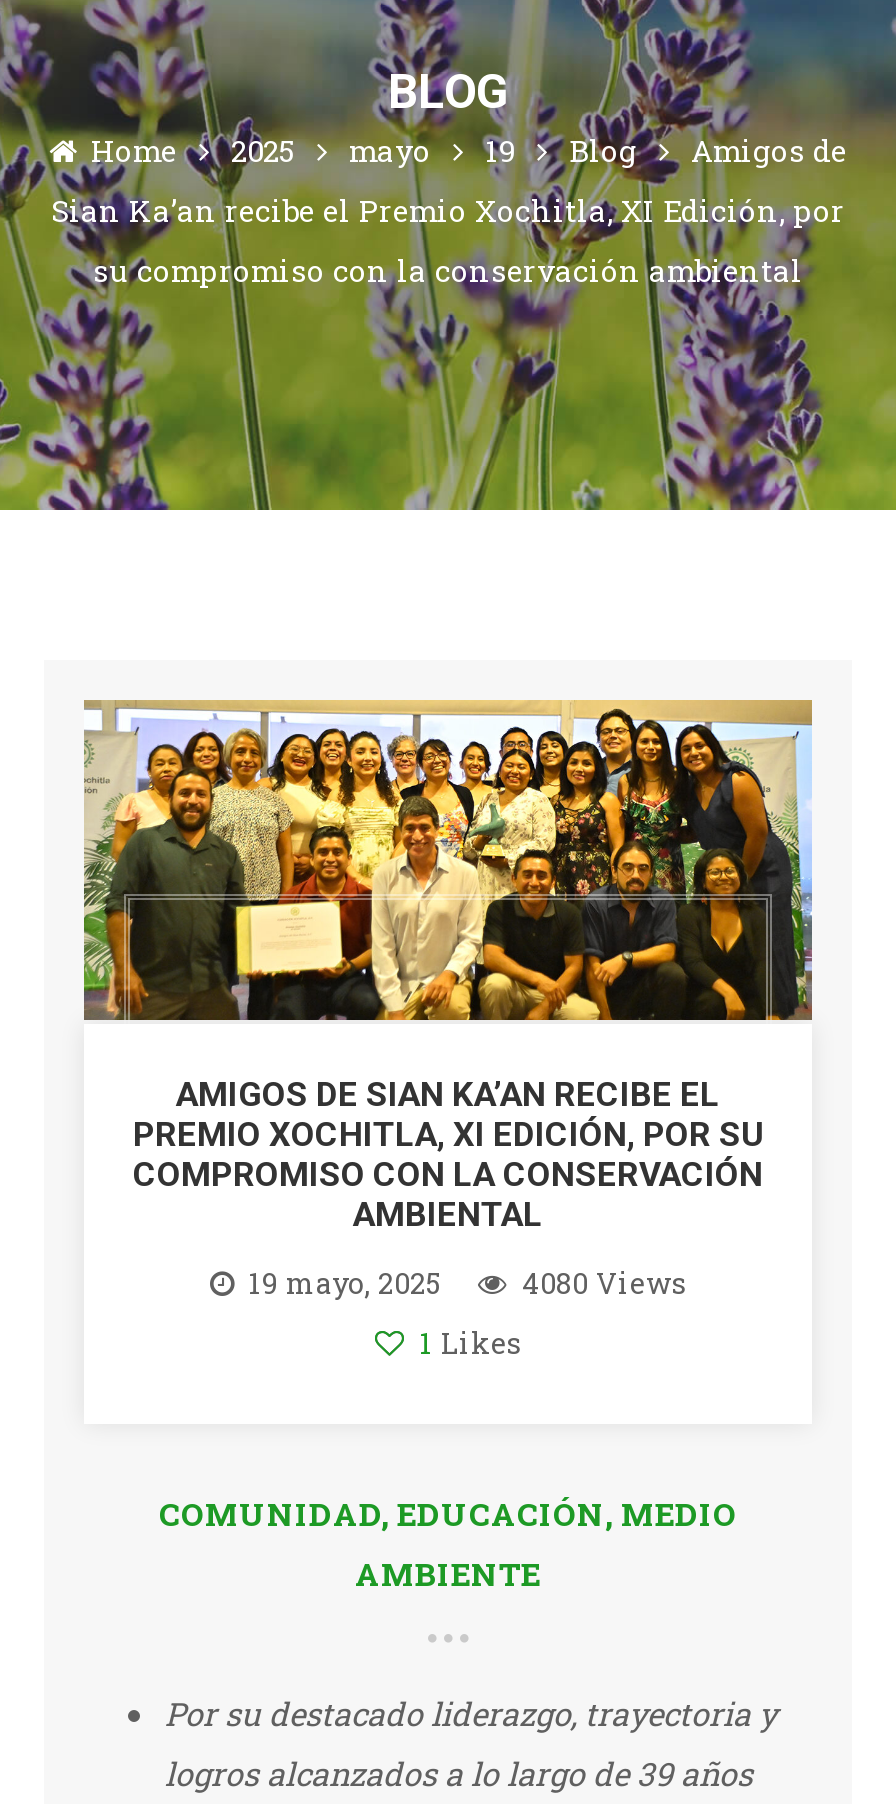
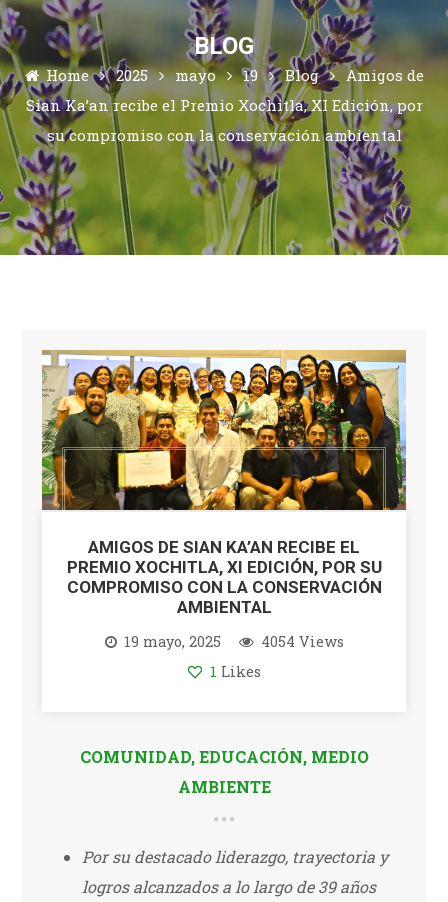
- 4080 Views
+ 4054 Views
